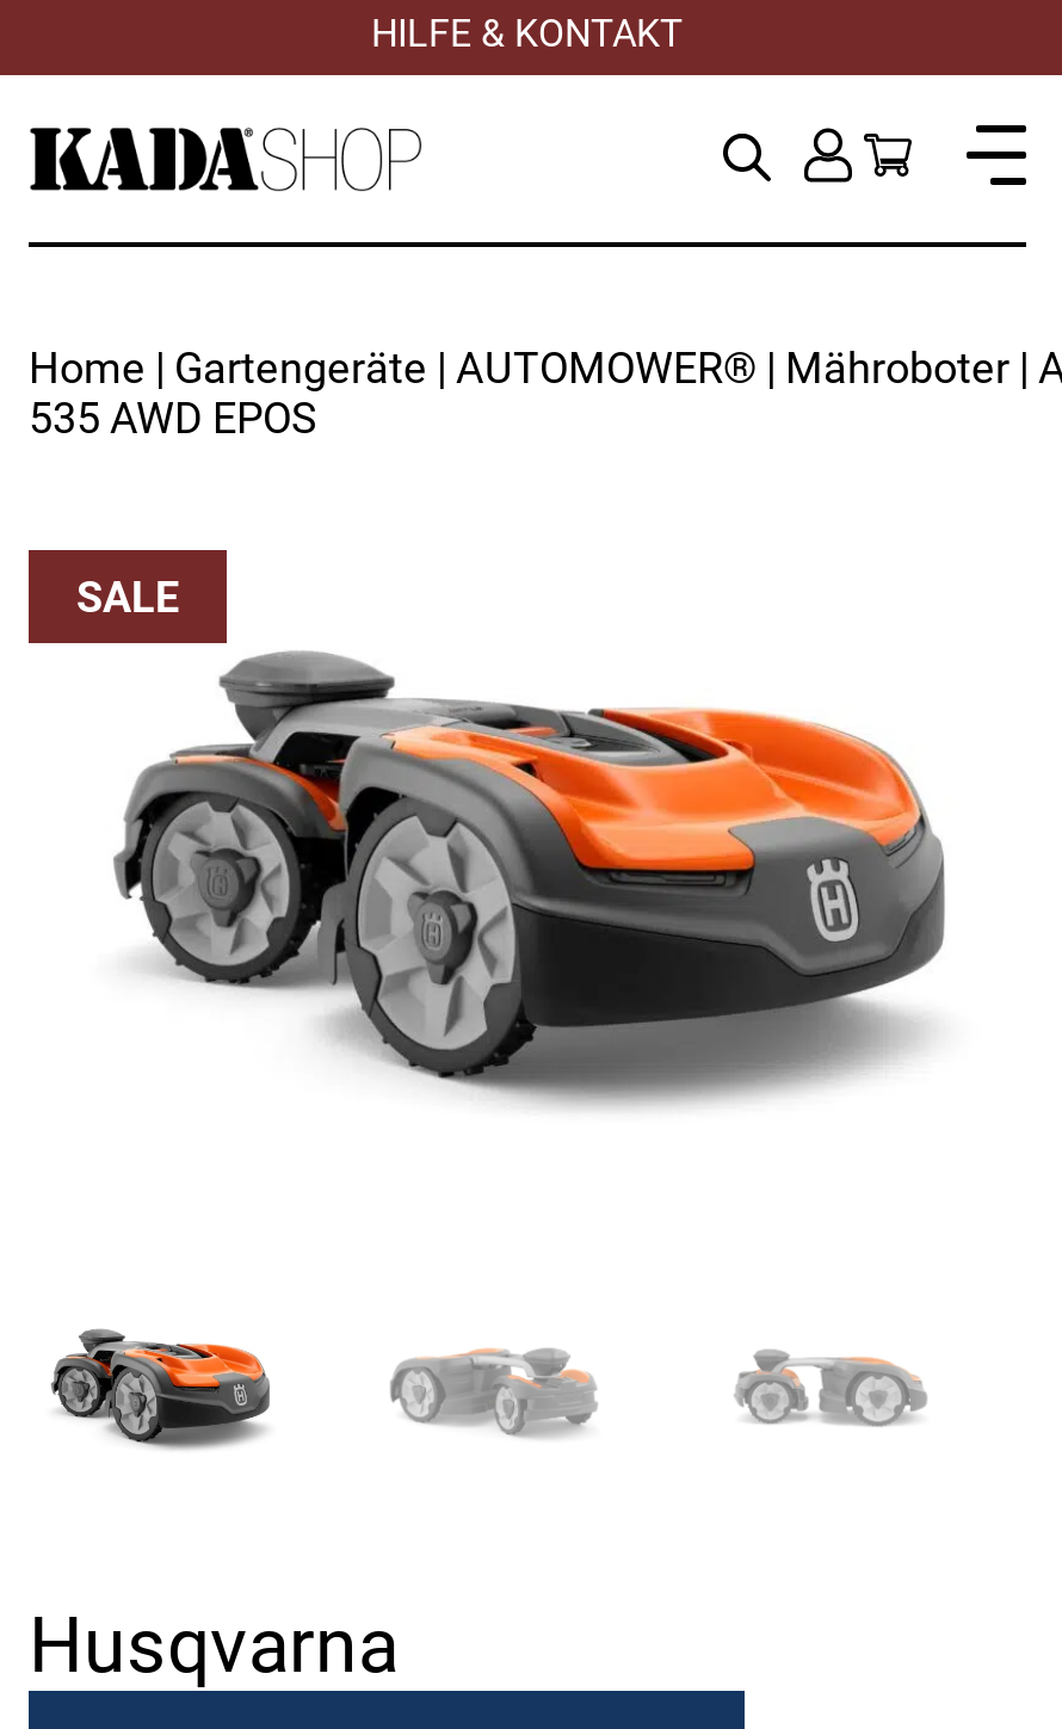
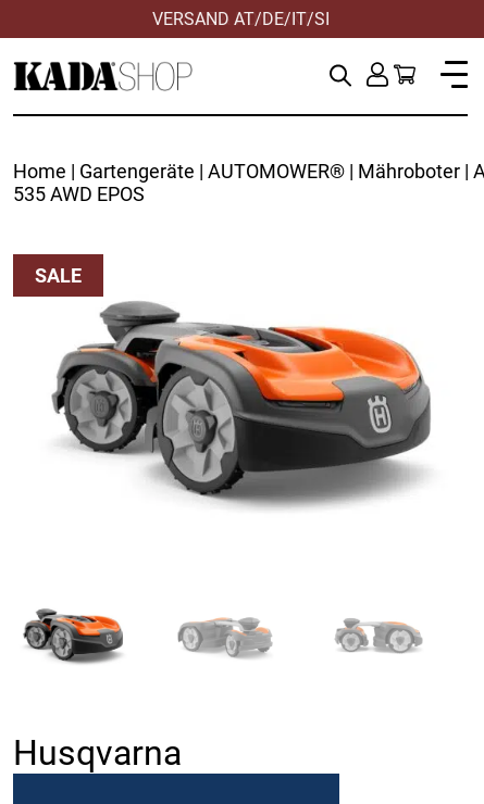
- HILFE & KONTAKT
+ VERSAND AT/DE/IT/SI
